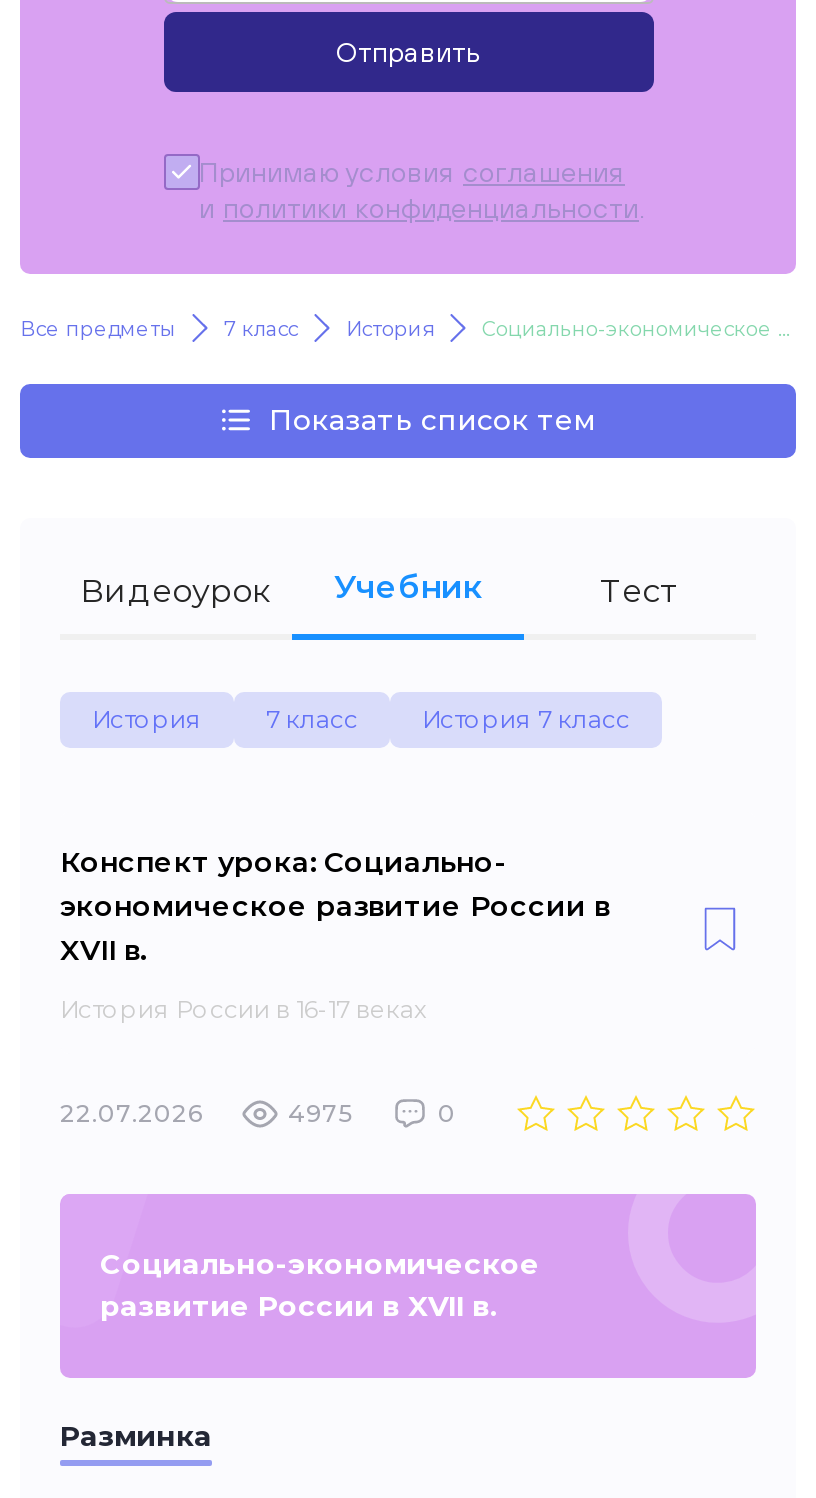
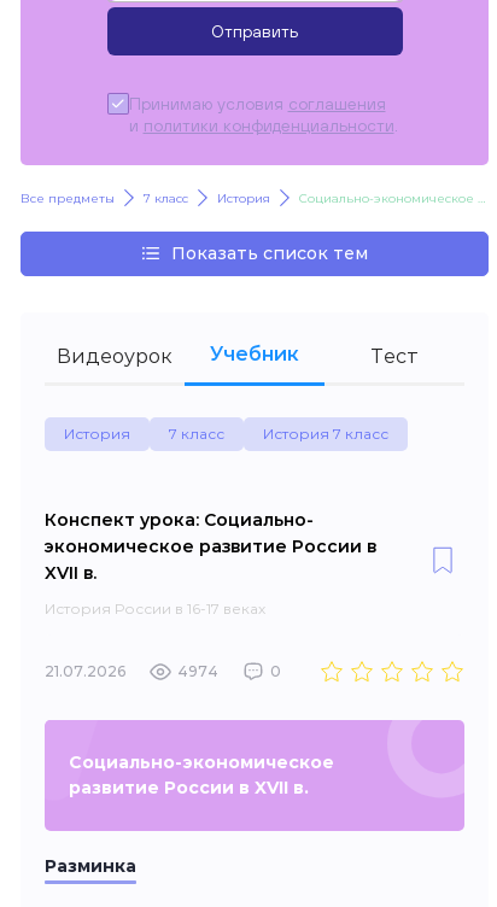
- 22.07.2026
+ 21.07.2026

- 4975
+ 4974
